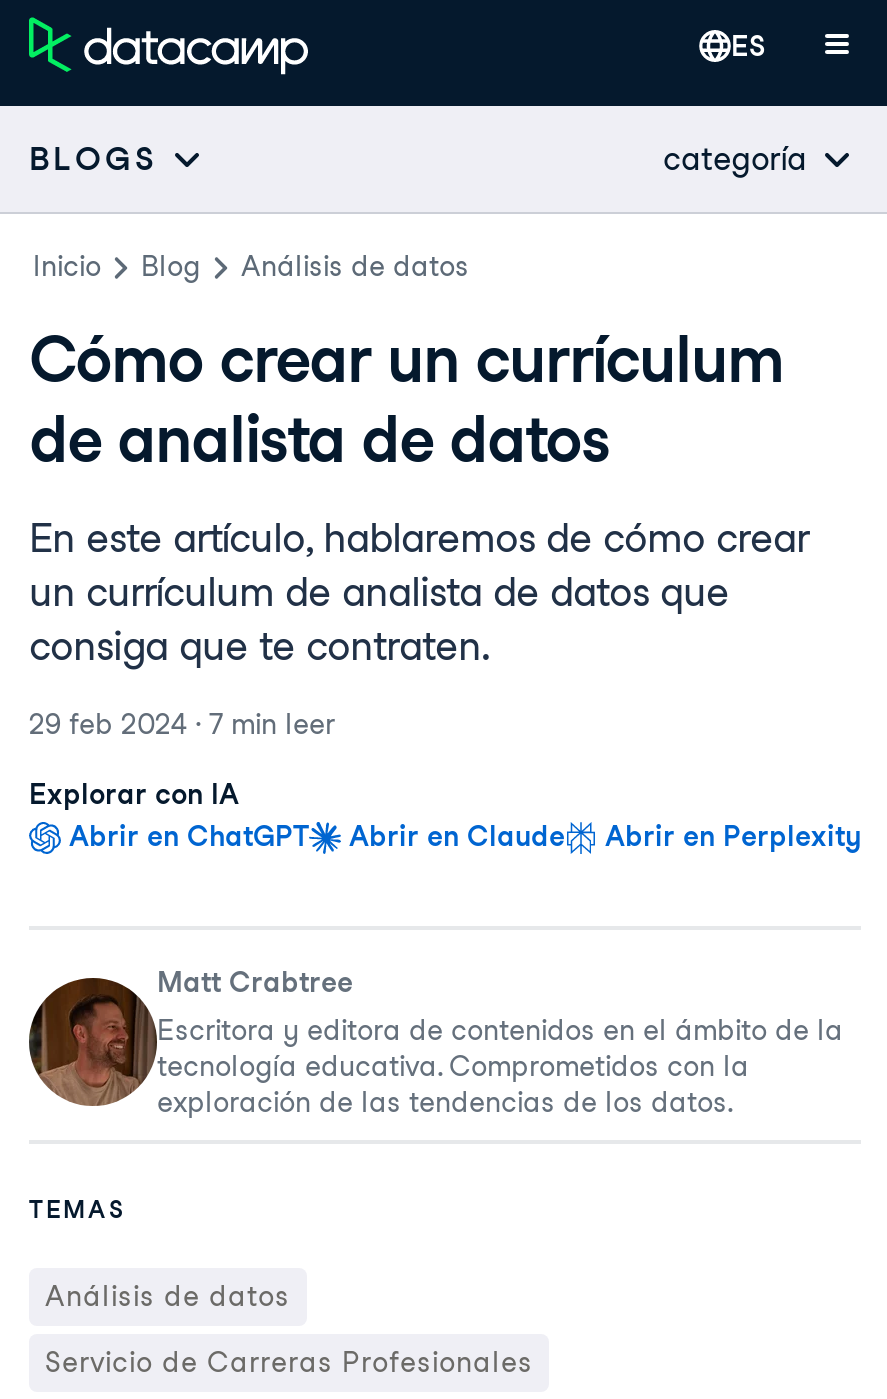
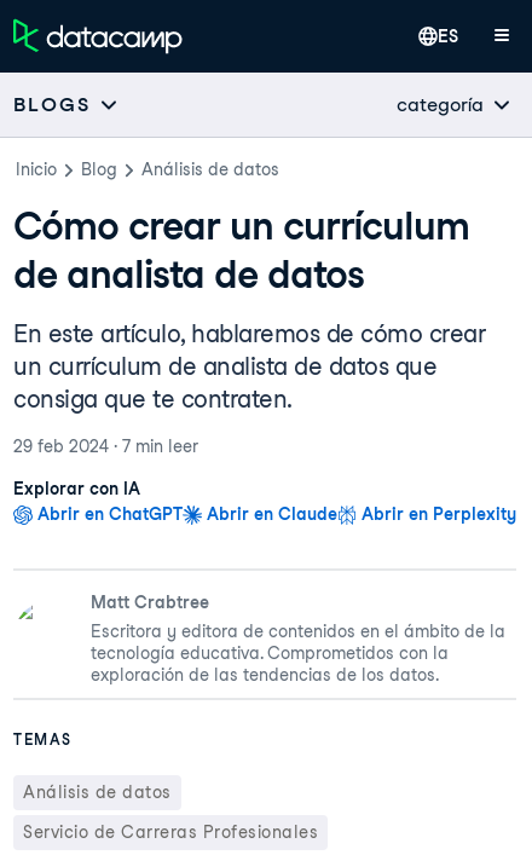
- [image]
